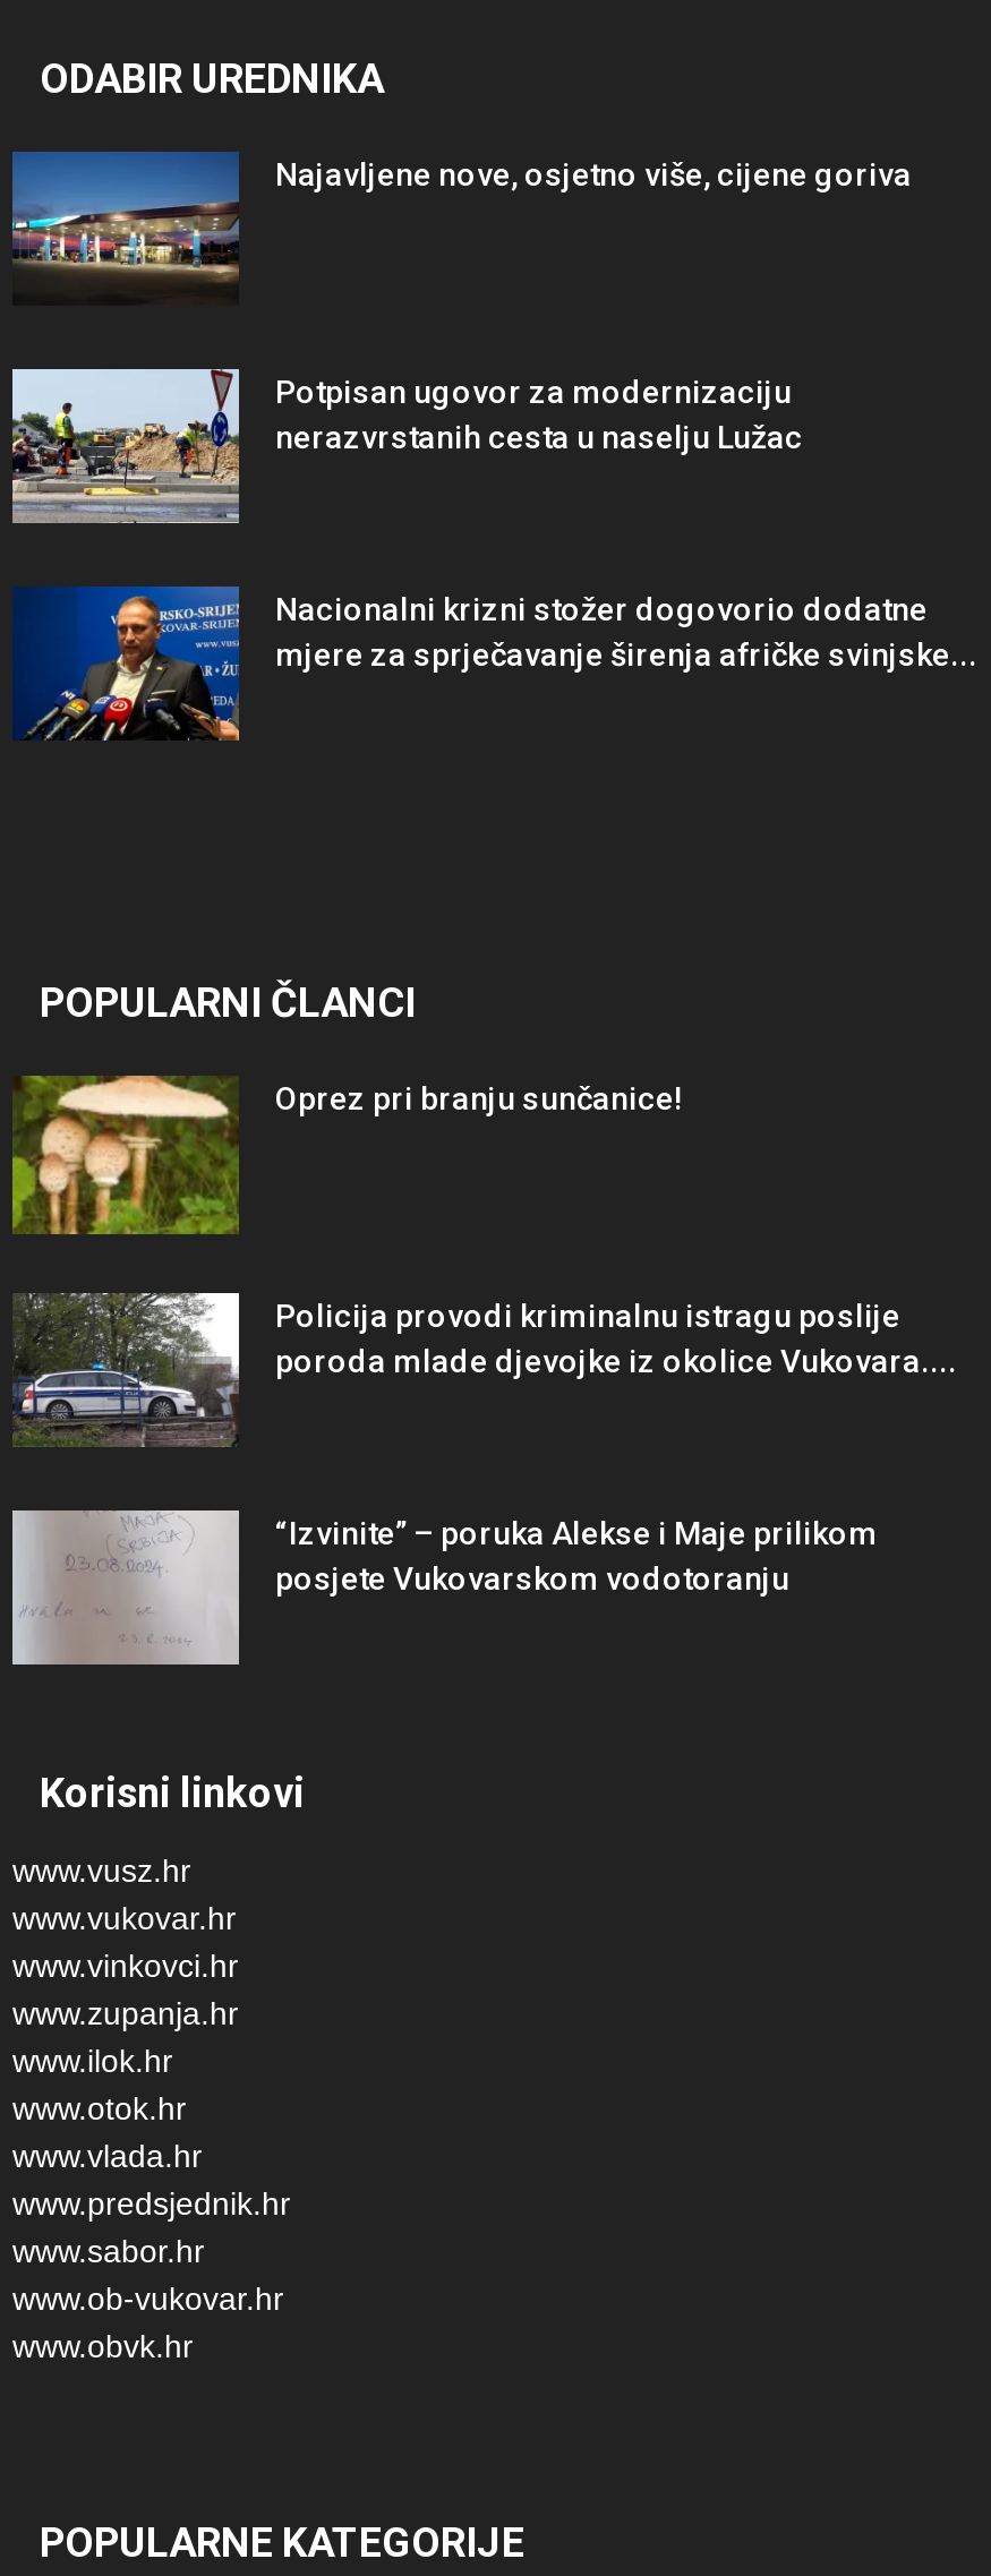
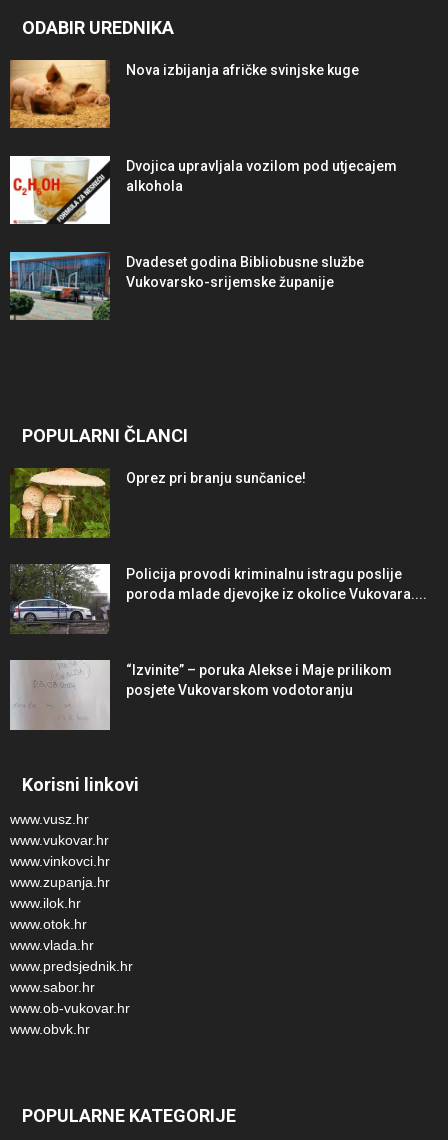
- [image]
- Najavljene nove, osjetno više, cijene goriva
+ [image]
+ Nova izbijanja afričke svinjske kuge

- [image]
- Potpisan ugovor za modernizaciju
- nerazvrstanih cesta u naselju Lužac
+ [image]
+ Dvojica upravljala vozilom pod utjecajem
+ alkohola

- [image]
- Nacionalni krizni stožer dogovorio dodatne
- mjere za sprječavanje širenja afričke svinjske...
+ [image]
+ Dvadeset godina Bibliobusne službe
+ Vukovarsko-srijemske županije
